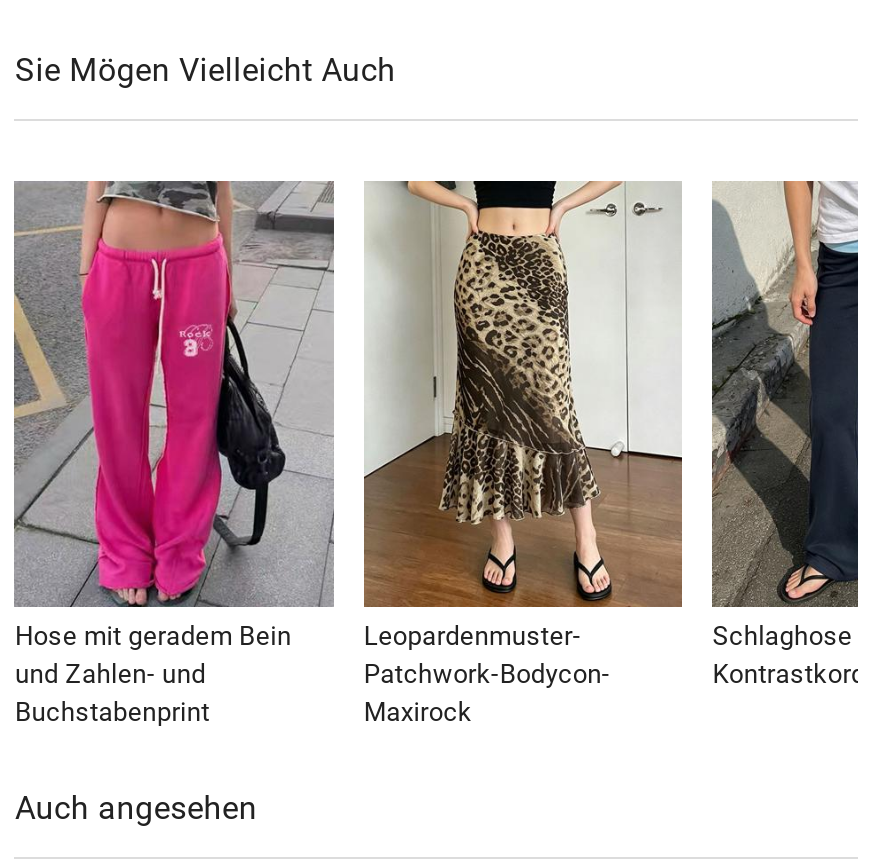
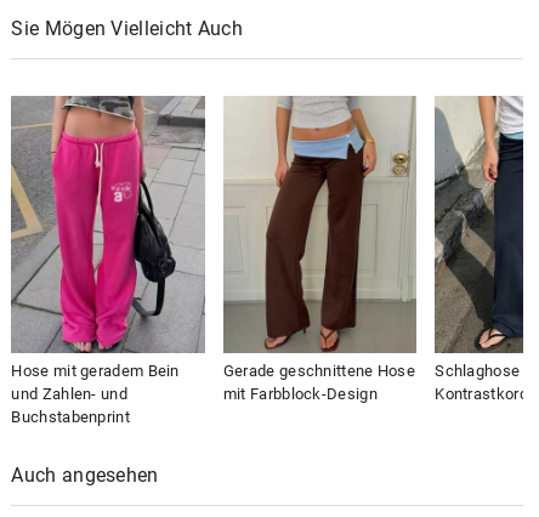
- [image]
- Leopardenmuster-
- Patchwork-Bodycon-
- Maxirock
+ [image]
+ Gerade geschnittene Hose
+ mit Farbblock-Design
